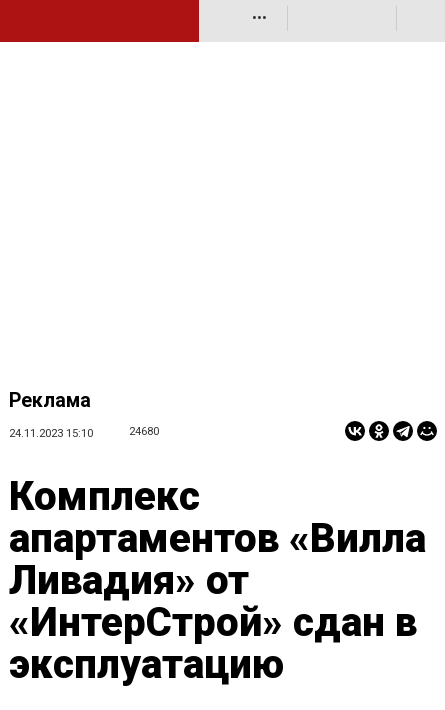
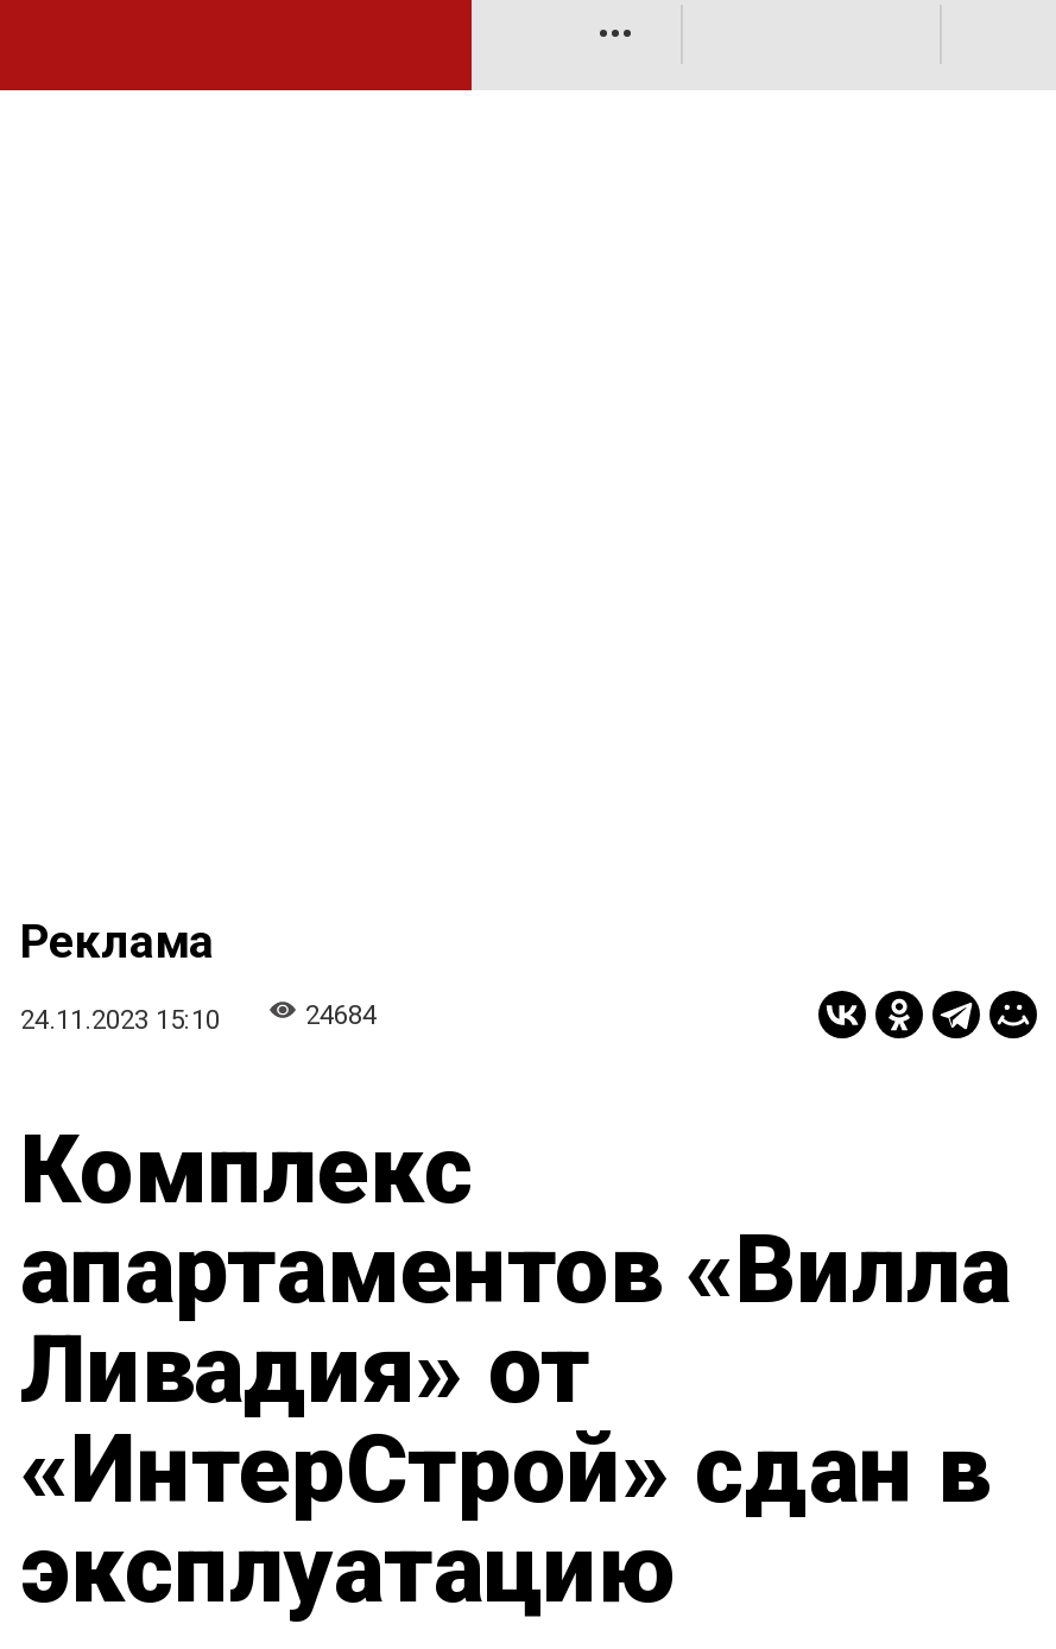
- 24680
+ 24684
